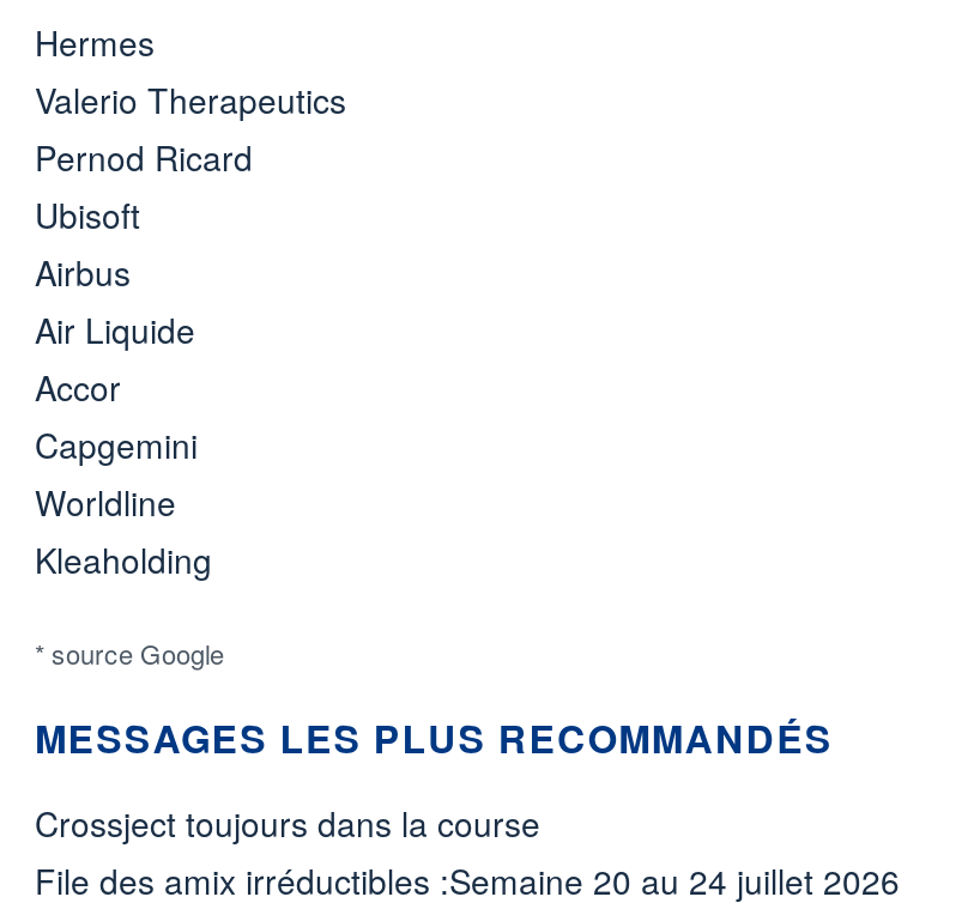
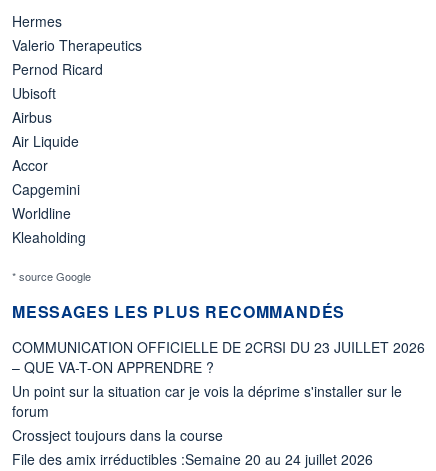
+ COMMUNICATION OFFICIELLE DE 2CRSI DU 23 JUILLET 2026
+ – QUE VA-T-ON APPRENDRE ?
+ Un point sur la situation car je vois la déprime s'installer sur le
+ forum
